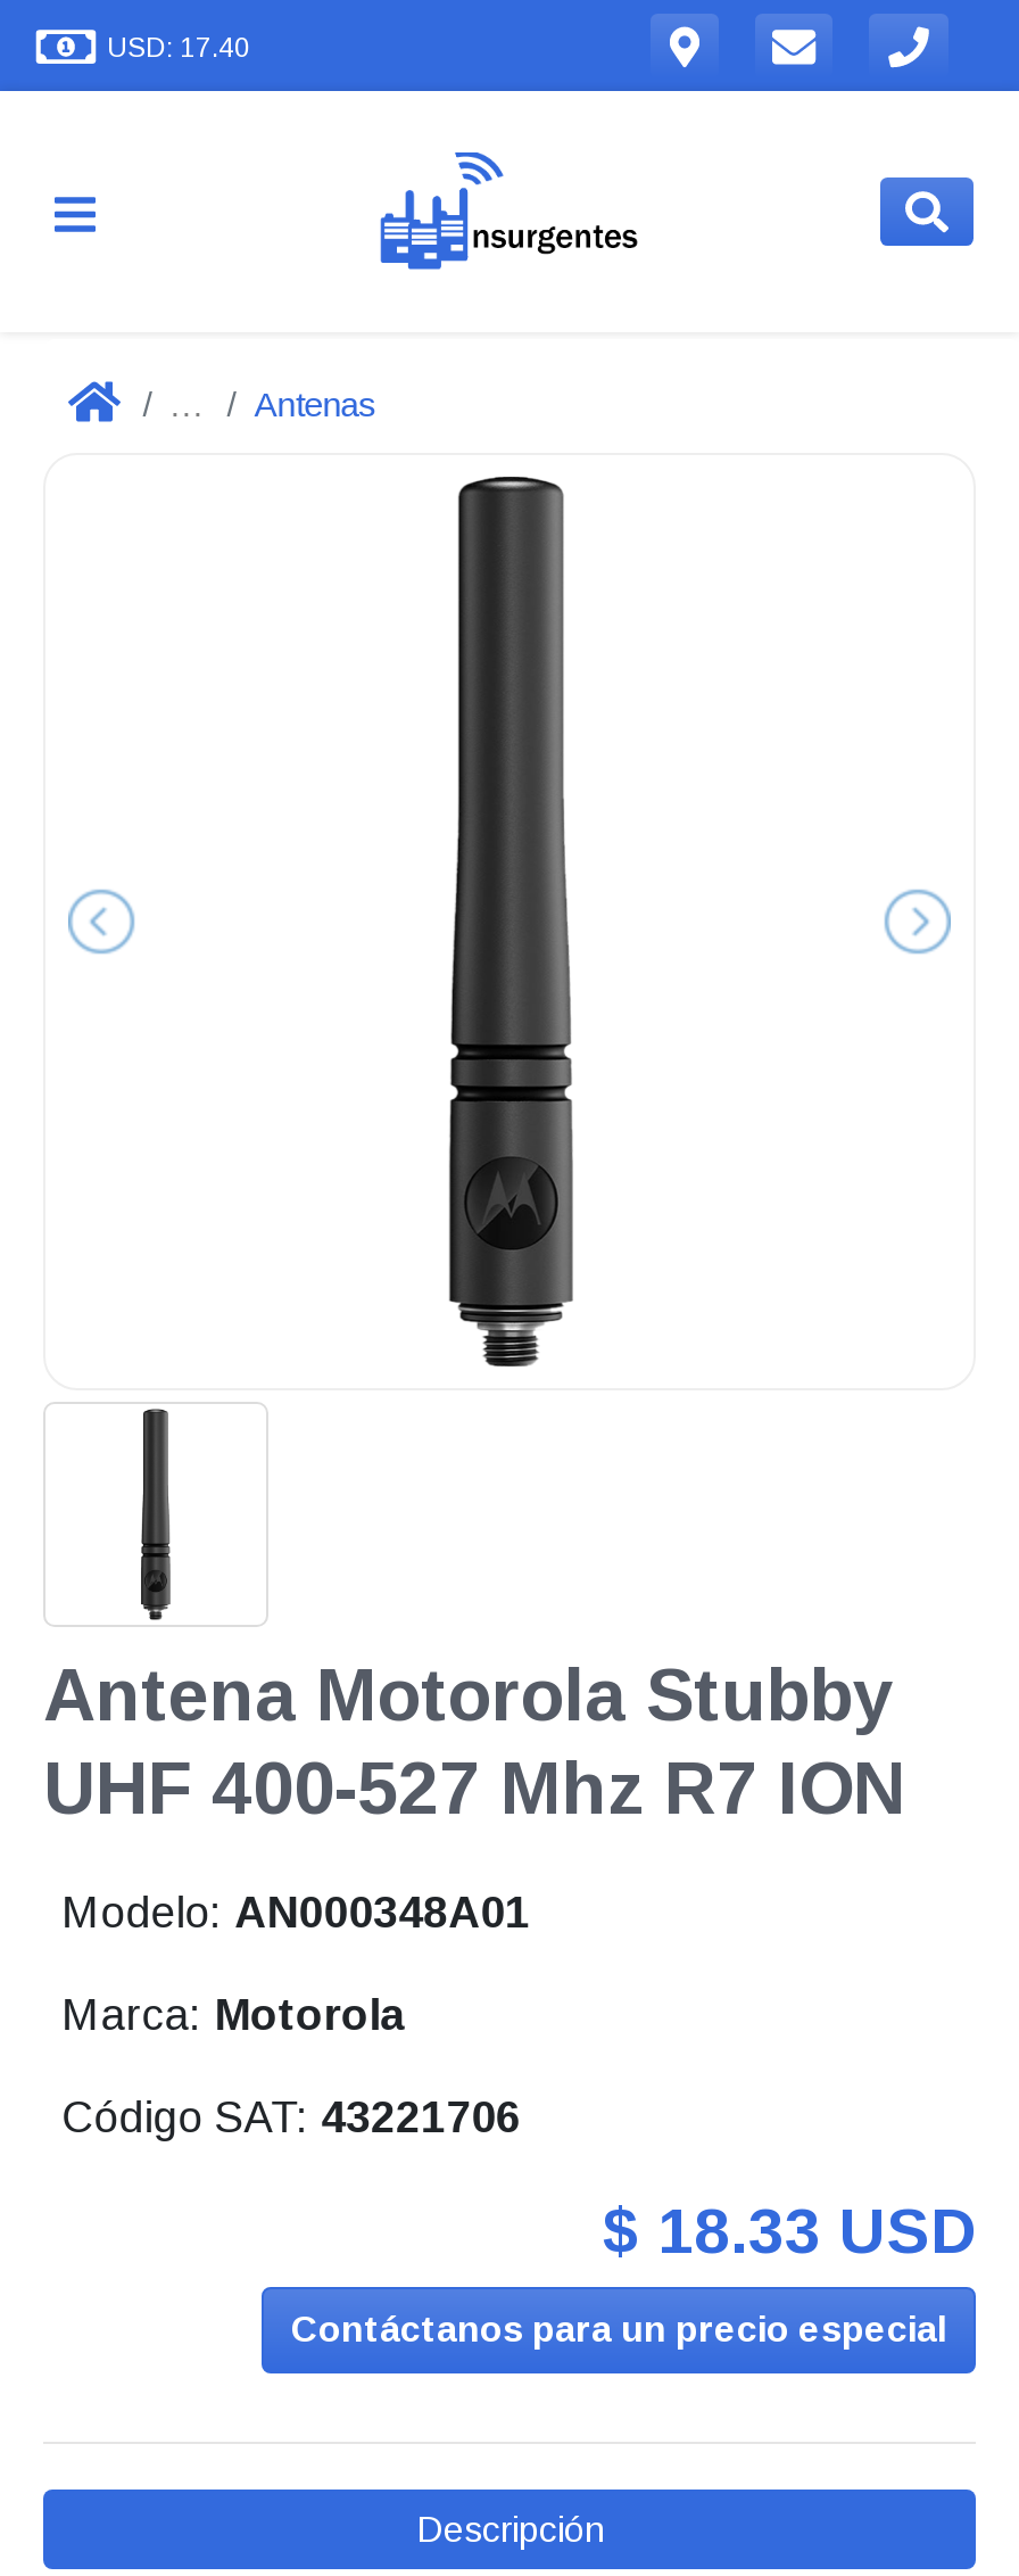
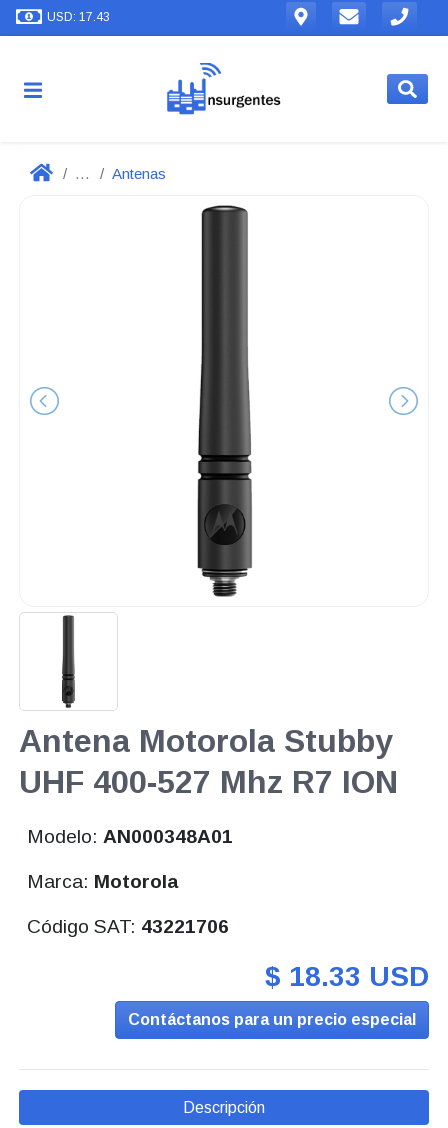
- USD: 17.40
+ USD: 17.43
